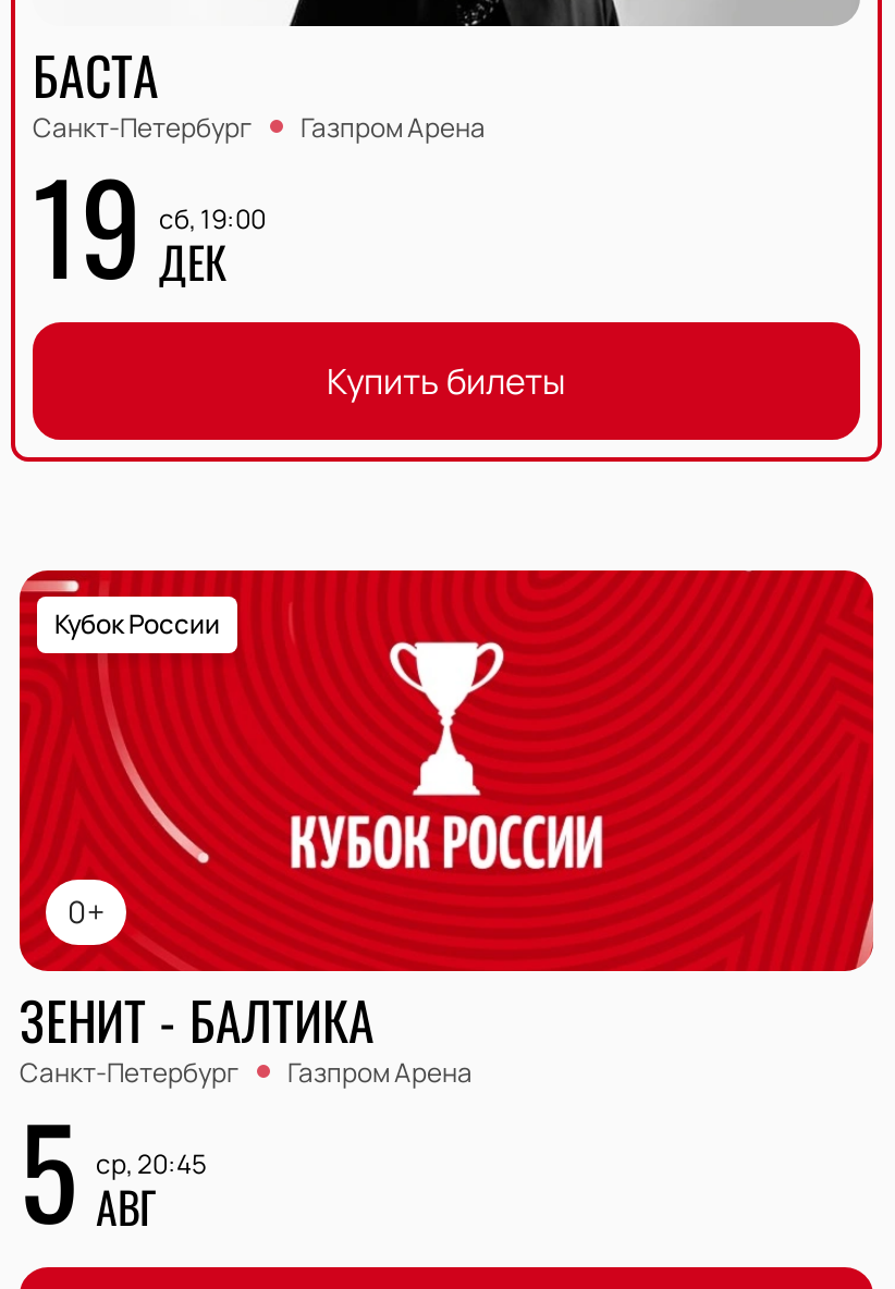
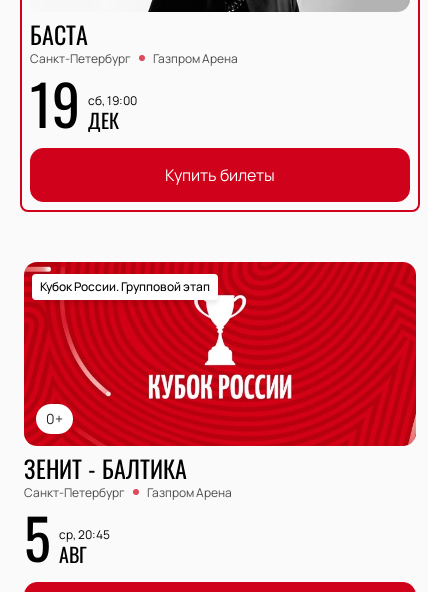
- Кубок России
+ Кубок России. Групповой этап
